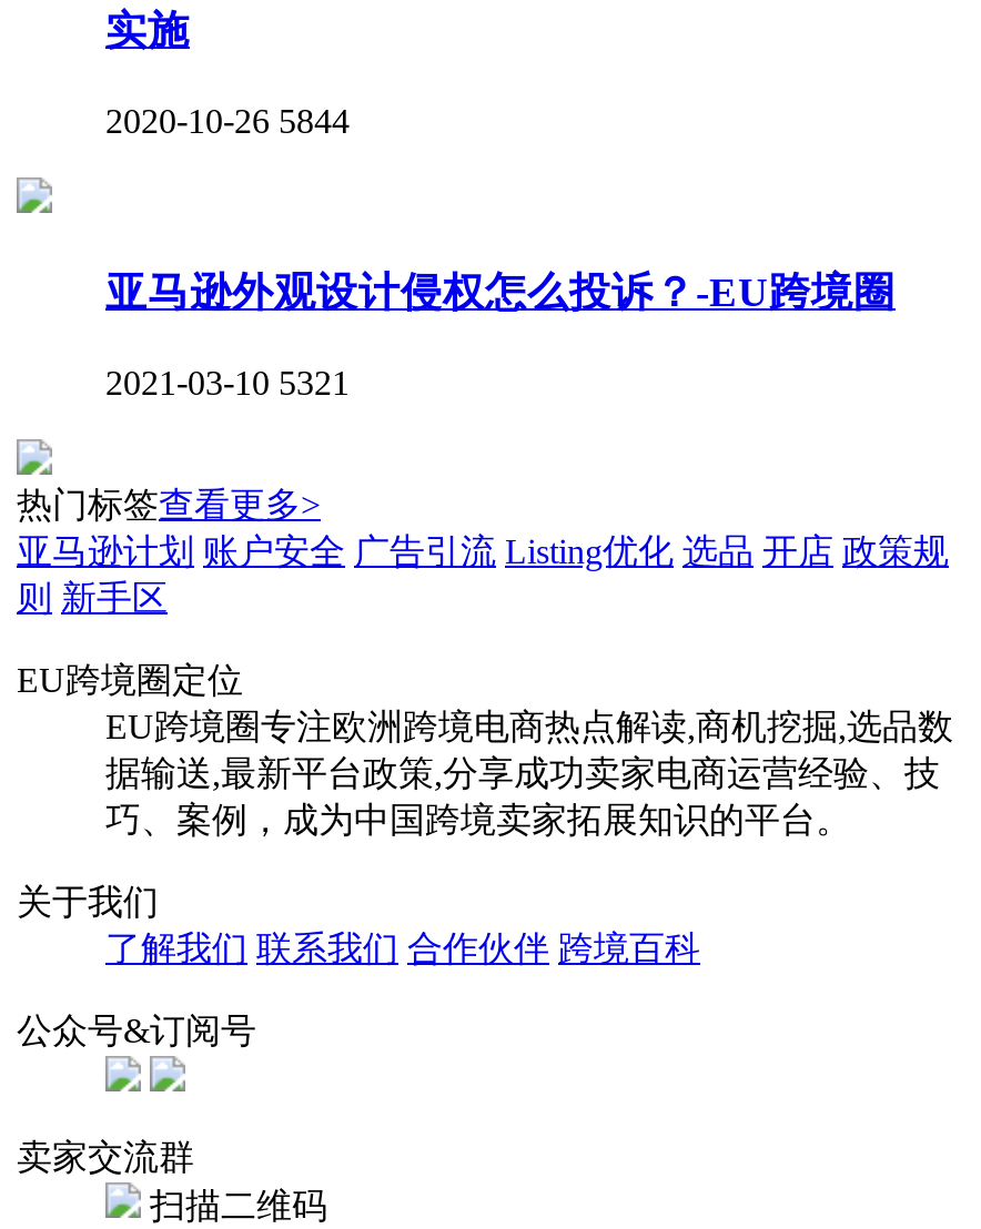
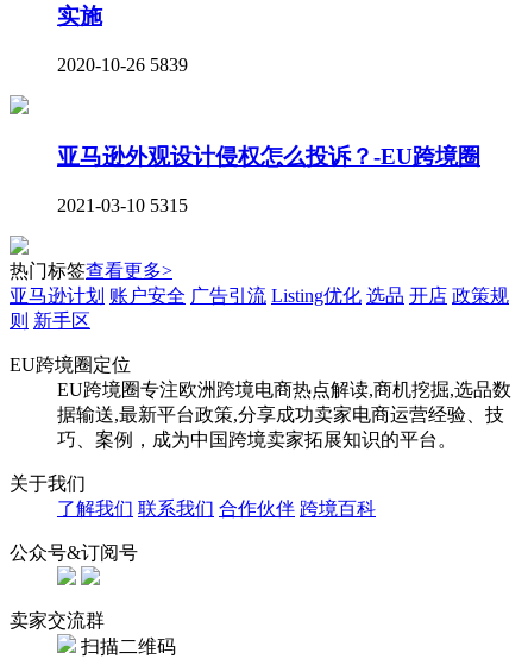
- 2020-10-26 5844
+ 2020-10-26 5839

- 2021-03-10 5321
+ 2021-03-10 5315
